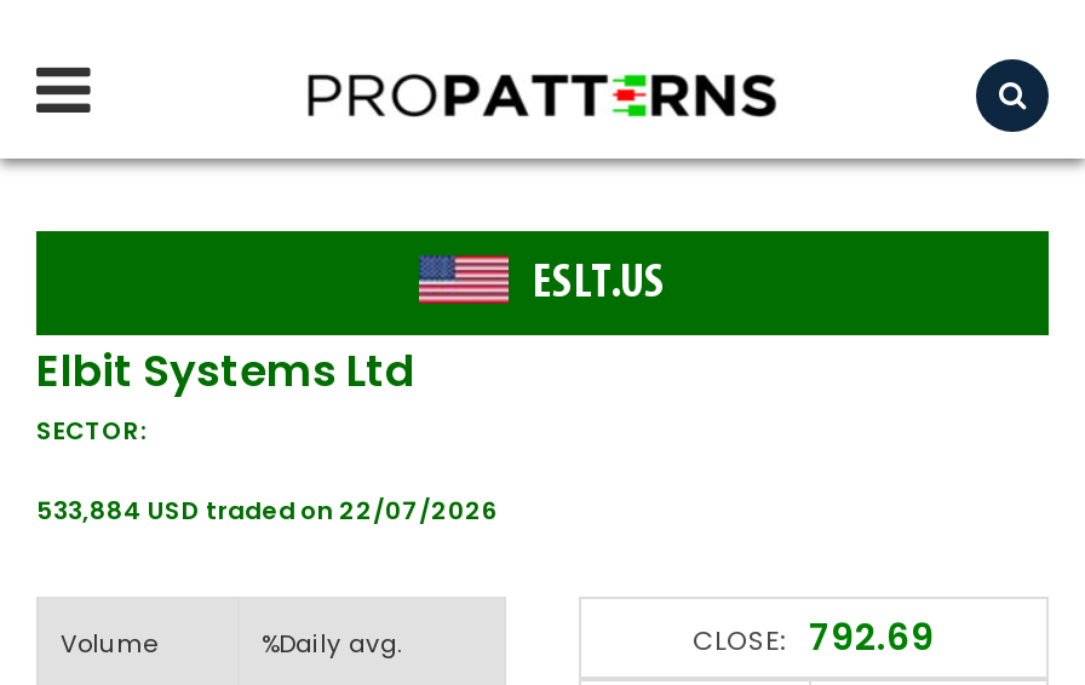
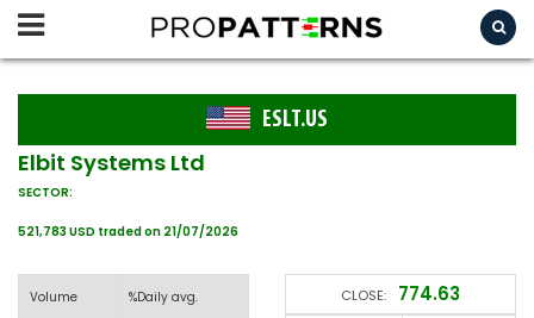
- 533,884 USD traded on 22/07/2026
+ 521,783 USD traded on 21/07/2026

- CLOSE: 792.69
+ CLOSE: 774.63
